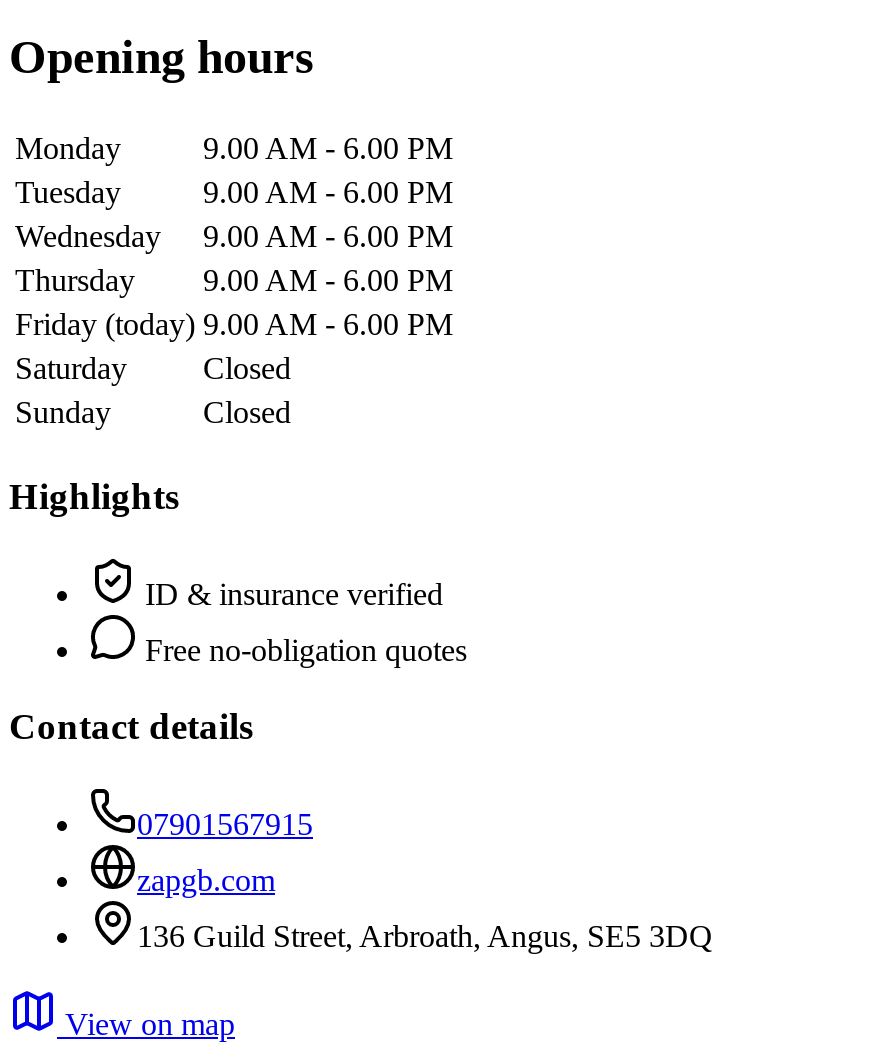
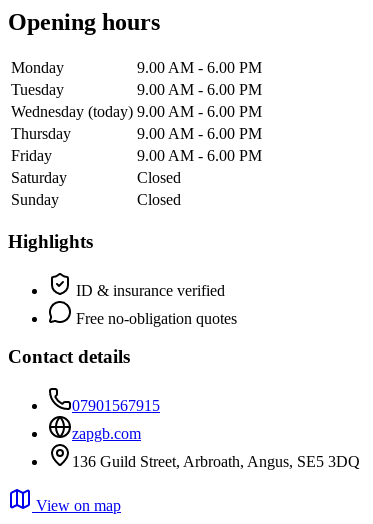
- Wednesday
- 9.00 AM - 6.00 PM
+ Wednesday (today) 9.00 AM - 6.00 PM

- Friday (today) 9.00 AM - 6.00 PM
+ Friday
+ 9.00 AM - 6.00 PM
